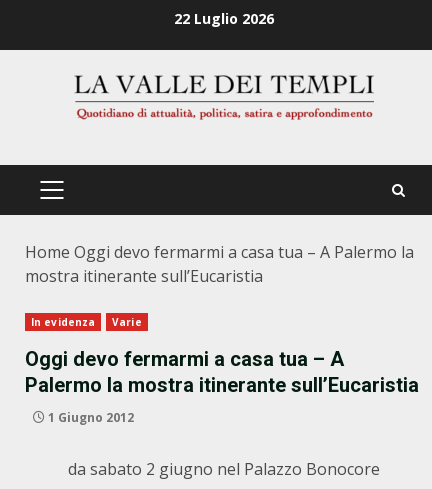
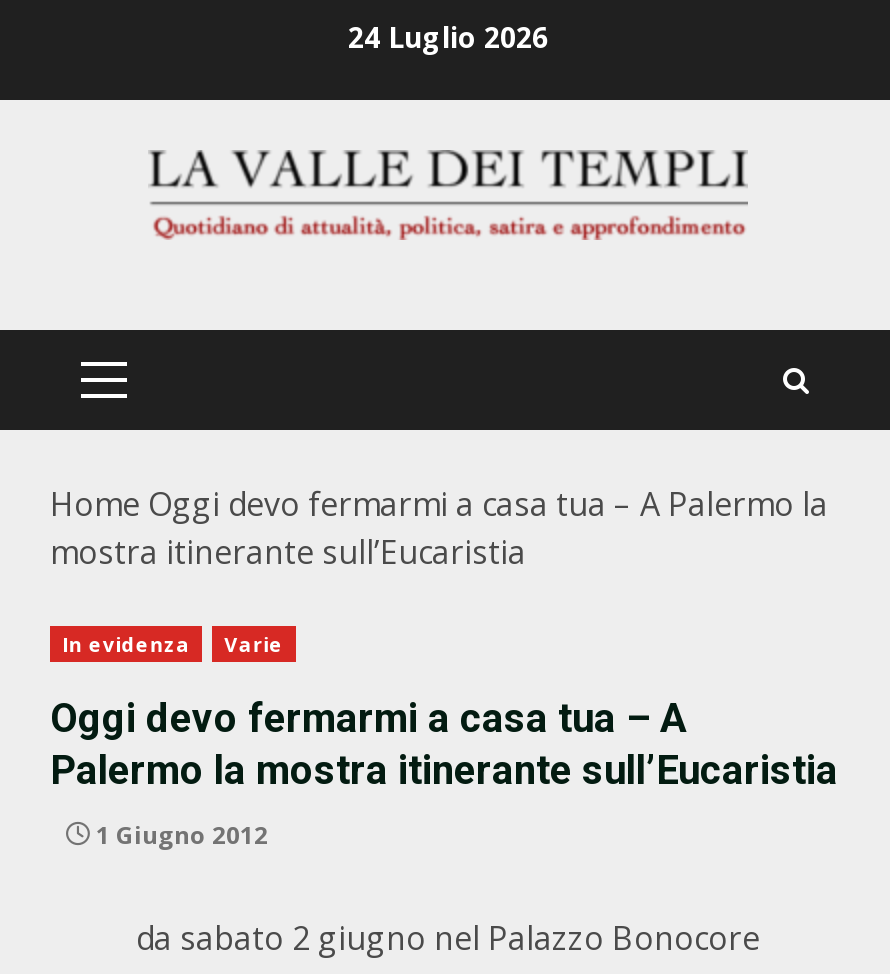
- 22 Luglio 2026
+ 24 Luglio 2026
